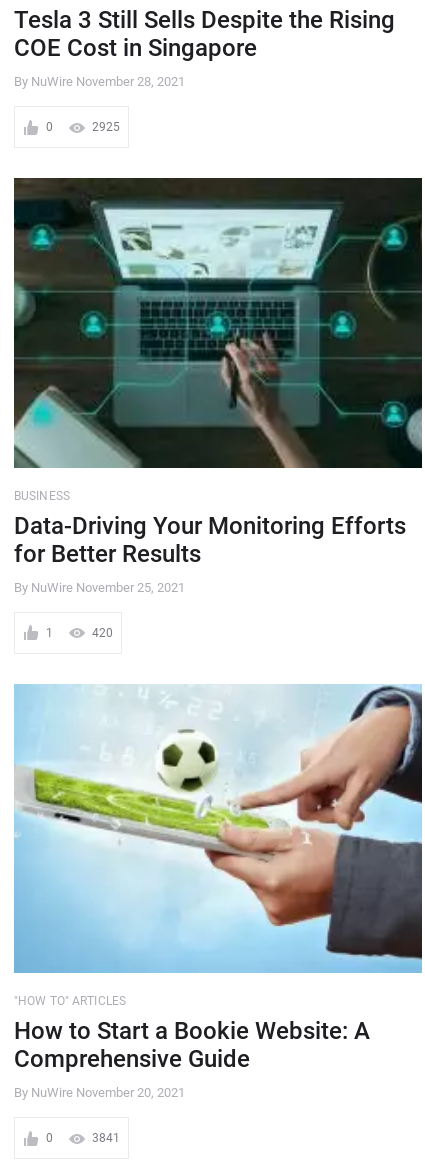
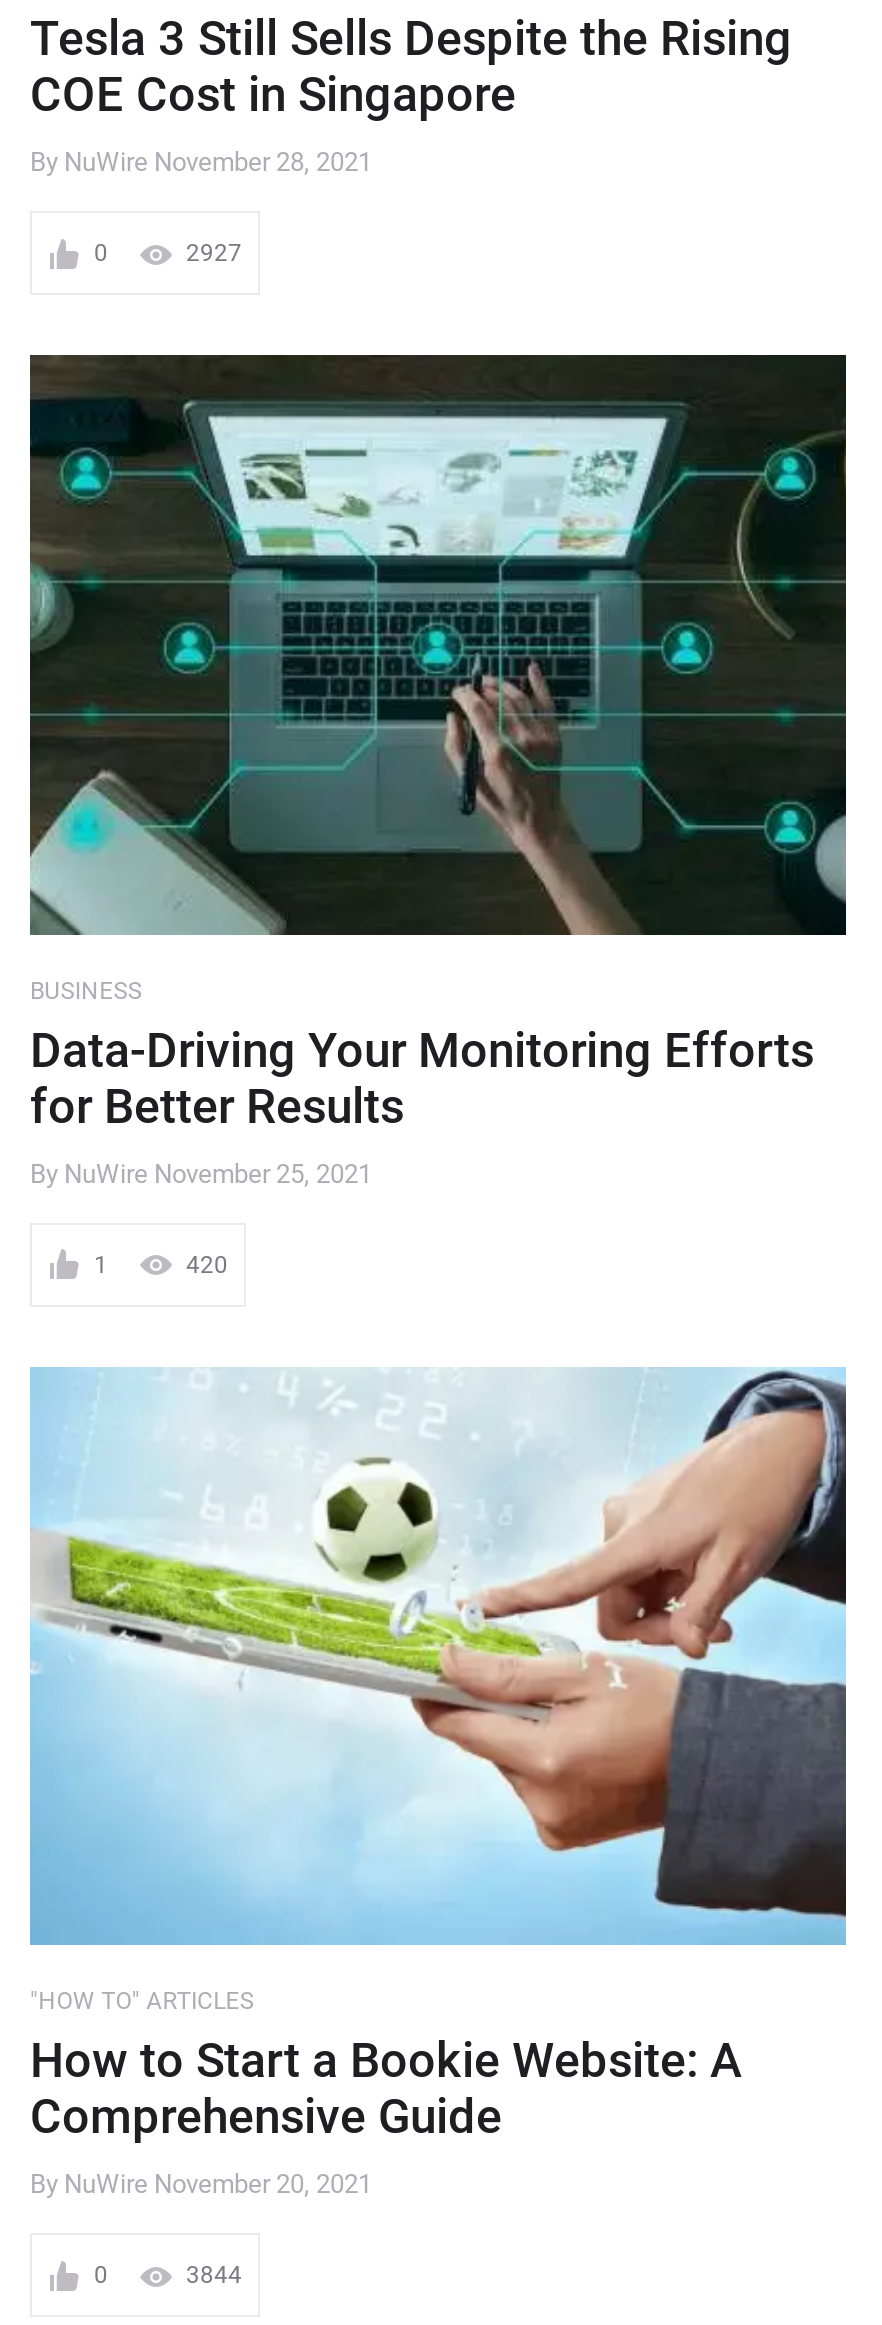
- 2925
+ 2927

- 3841
+ 3844
